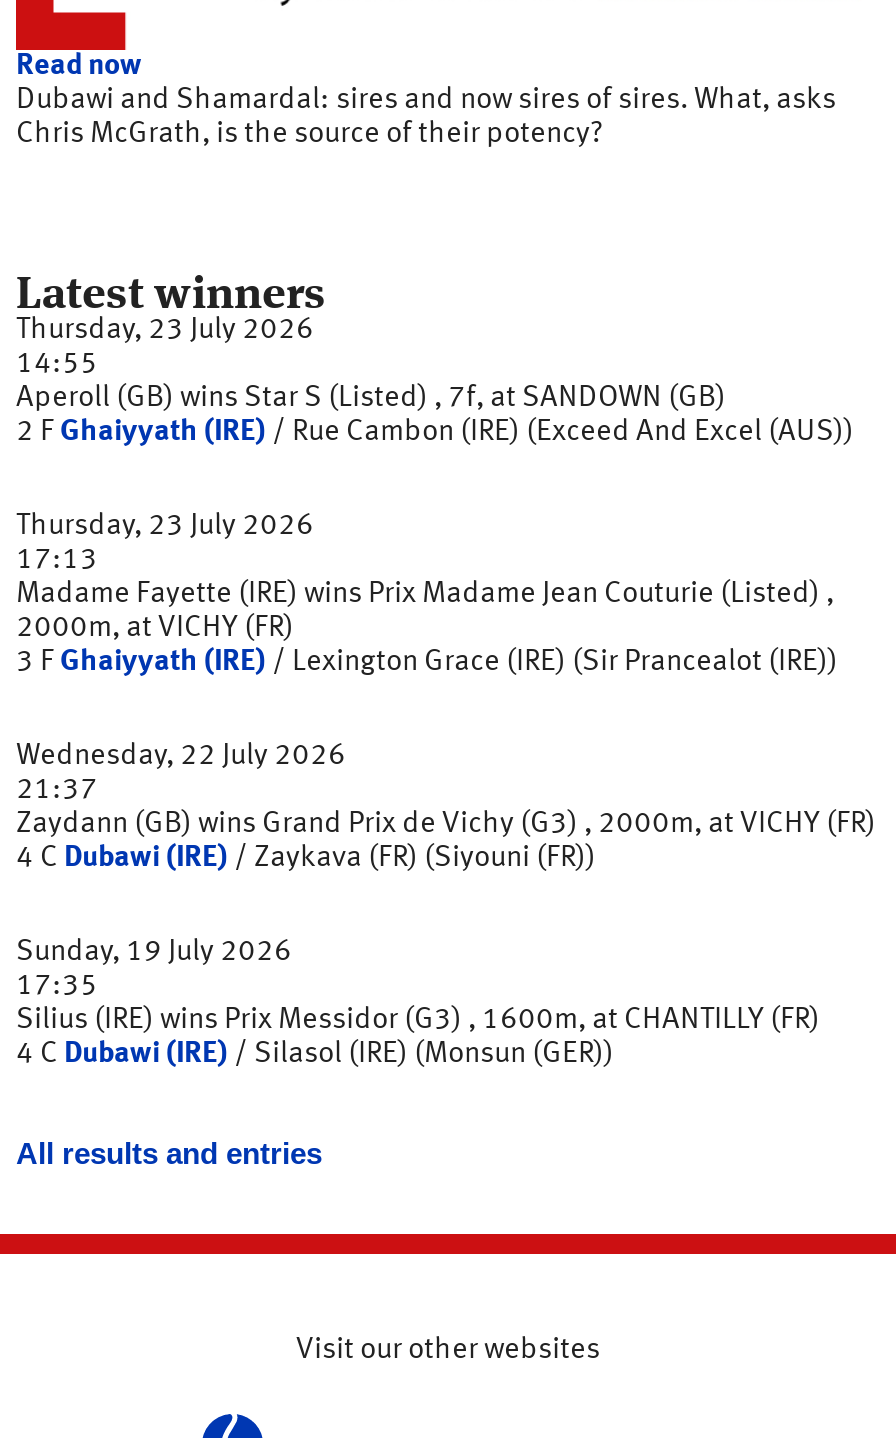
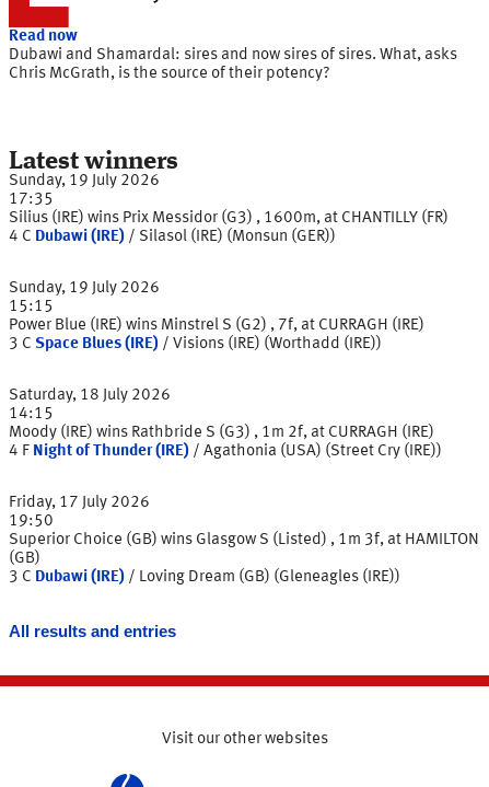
- Thursday, 23 July 2026
- 14:55
- Aperoll (GB) wins Star S (Listed) , 7f, at SANDOWN (GB)
- 2 F Ghaiyyath (IRE) / Rue Cambon (IRE) (Exceed And Excel (AUS))
- Thursday, 23 July 2026
- 17:13
- Madame Fayette (IRE) wins Prix Madame Jean Couturie (Listed) ,
- 2000m, at VICHY (FR)
- 3 F Ghaiyyath (IRE) / Lexington Grace (IRE) (Sir Prancealot (IRE))
- Wednesday, 22 July 2026
- 21:37
- Zaydann (GB) wins Grand Prix de Vichy (G3) , 2000m, at VICHY (FR)
- 4 C Dubawi (IRE) / Zaykava (FR) (Siyouni (FR))

moved up: Sunday, 19 July 2026 | 17:35 | Silius (IRE) wins Prix Messidor (G3) , 1600m, at CHANTILLY (FR) | 4 C Dubawi (IRE) / Silasol (IRE) (Monsun (GER))

+ Sunday, 19 July 2026
+ 15:15
+ Power Blue (IRE) wins Minstrel S (G2) , 7f, at CURRAGH (IRE)
+ 3 C Space Blues (IRE) / Visions (IRE) (Worthadd (IRE))
+ Saturday, 18 July 2026
+ 14:15
+ Moody (IRE) wins Rathbride S (G3) , 1m 2f, at CURRAGH (IRE)
+ 4 F Night of Thunder (IRE) / Agathonia (USA) (Street Cry (IRE))
+ Friday, 17 July 2026
+ 19:50
+ Superior Choice (GB) wins Glasgow S (Listed) , 1m 3f, at HAMILTON
+ (GB)
+ 3 C Dubawi (IRE) / Loving Dream (GB) (Gleneagles (IRE))
